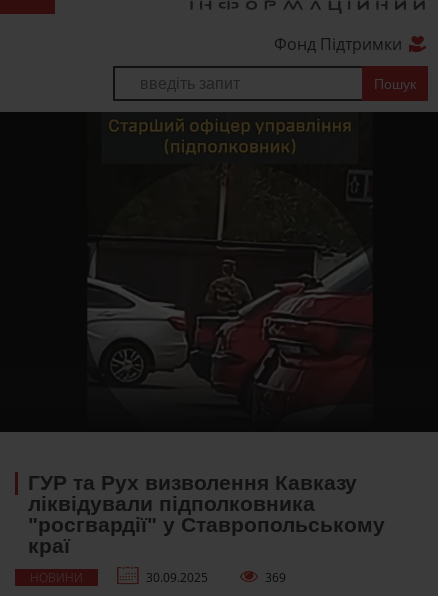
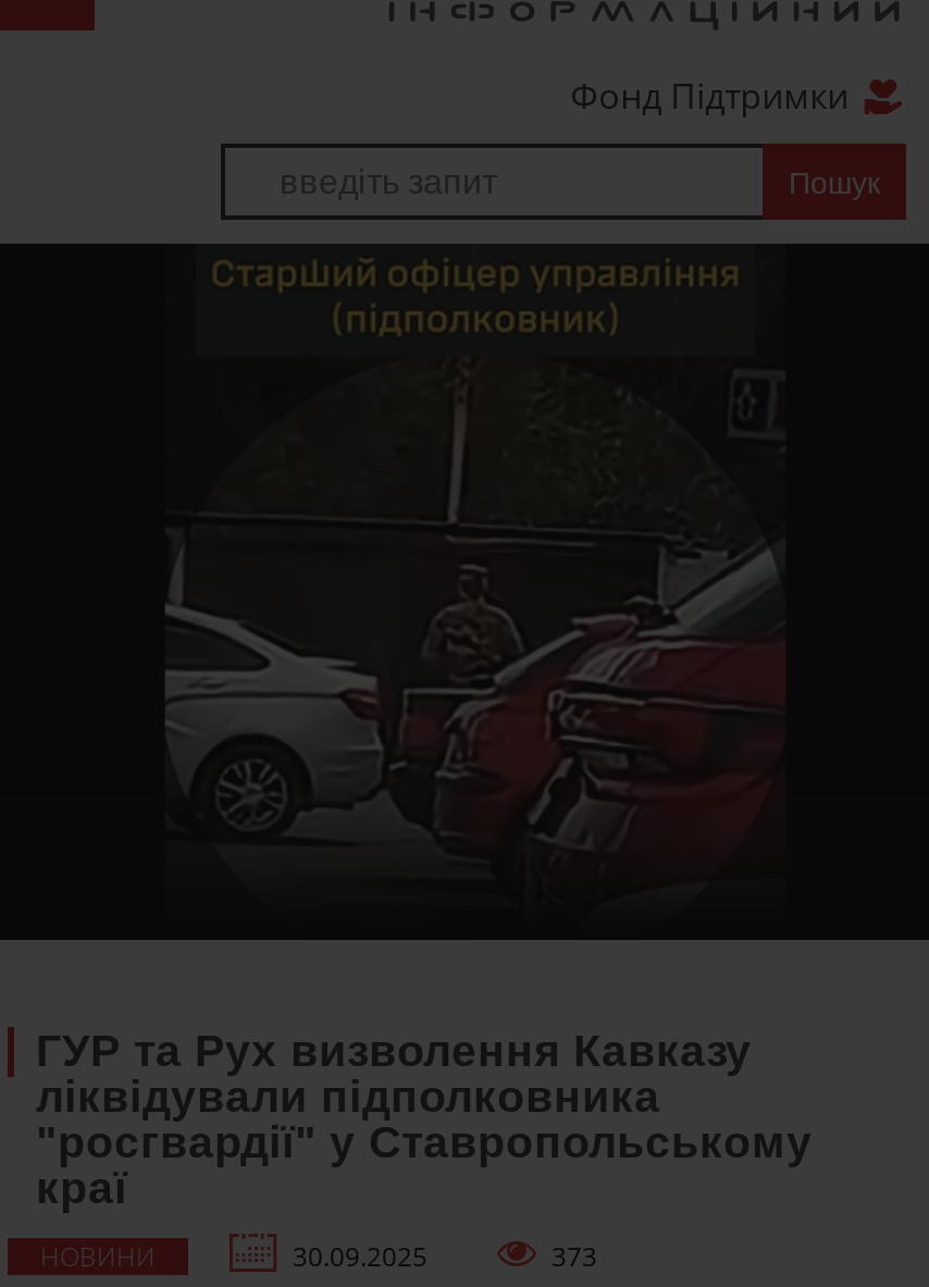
- 369
+ 373
